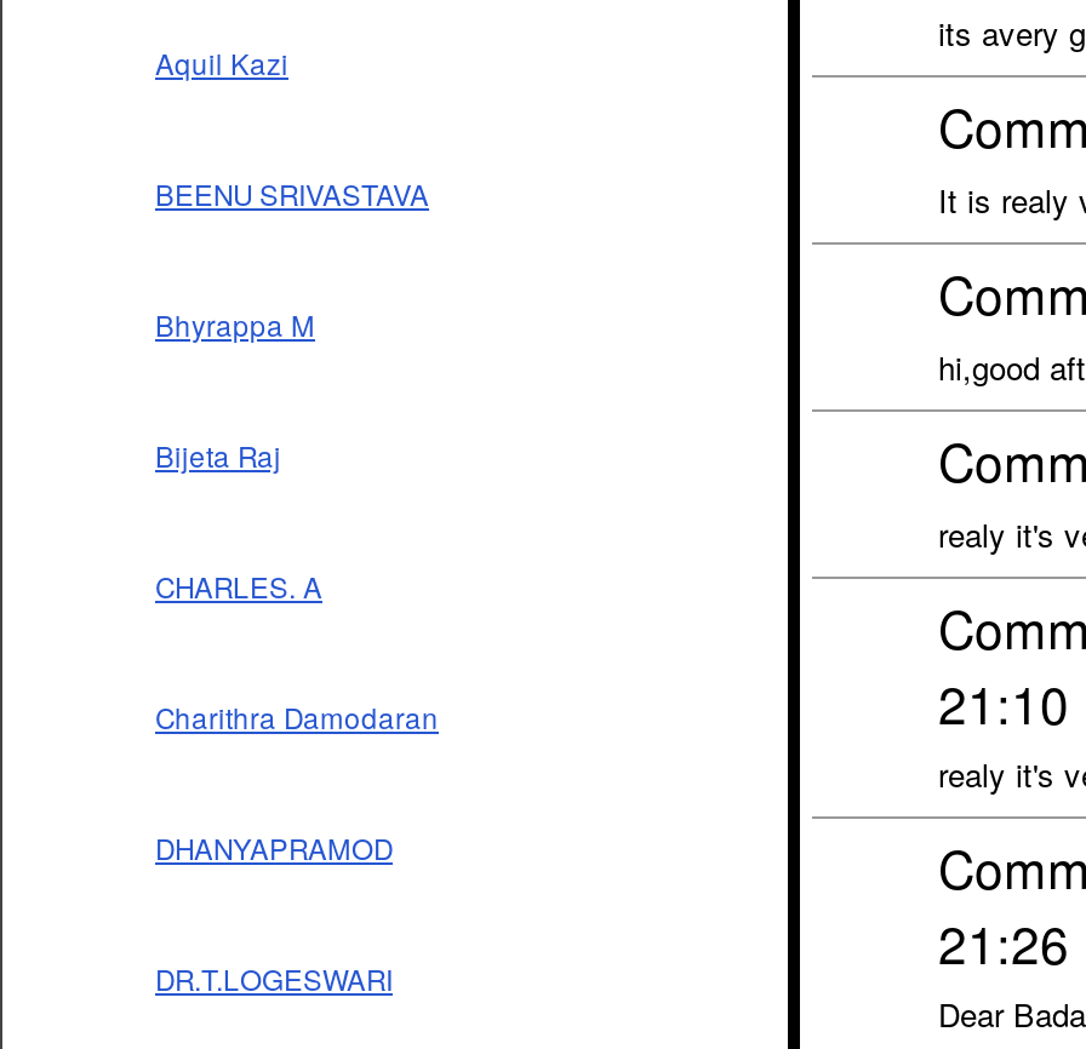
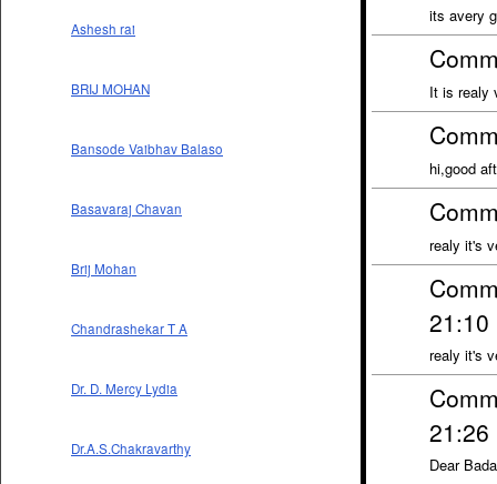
- Aquil Kazi
+ Ashesh rai

- BEENU SRIVASTAVA
+ BRIJ MOHAN

- Bhyrappa M
+ Bansode Vaibhav Balaso

- Bijeta Raj
+ Basavaraj Chavan

- CHARLES. A
+ Brij Mohan

- Charithra Damodaran
+ Chandrashekar T A

- DHANYAPRAMOD
+ Dr. D. Mercy Lydia

- DR.T.LOGESWARI
+ Dr.A.S.Chakravarthy
